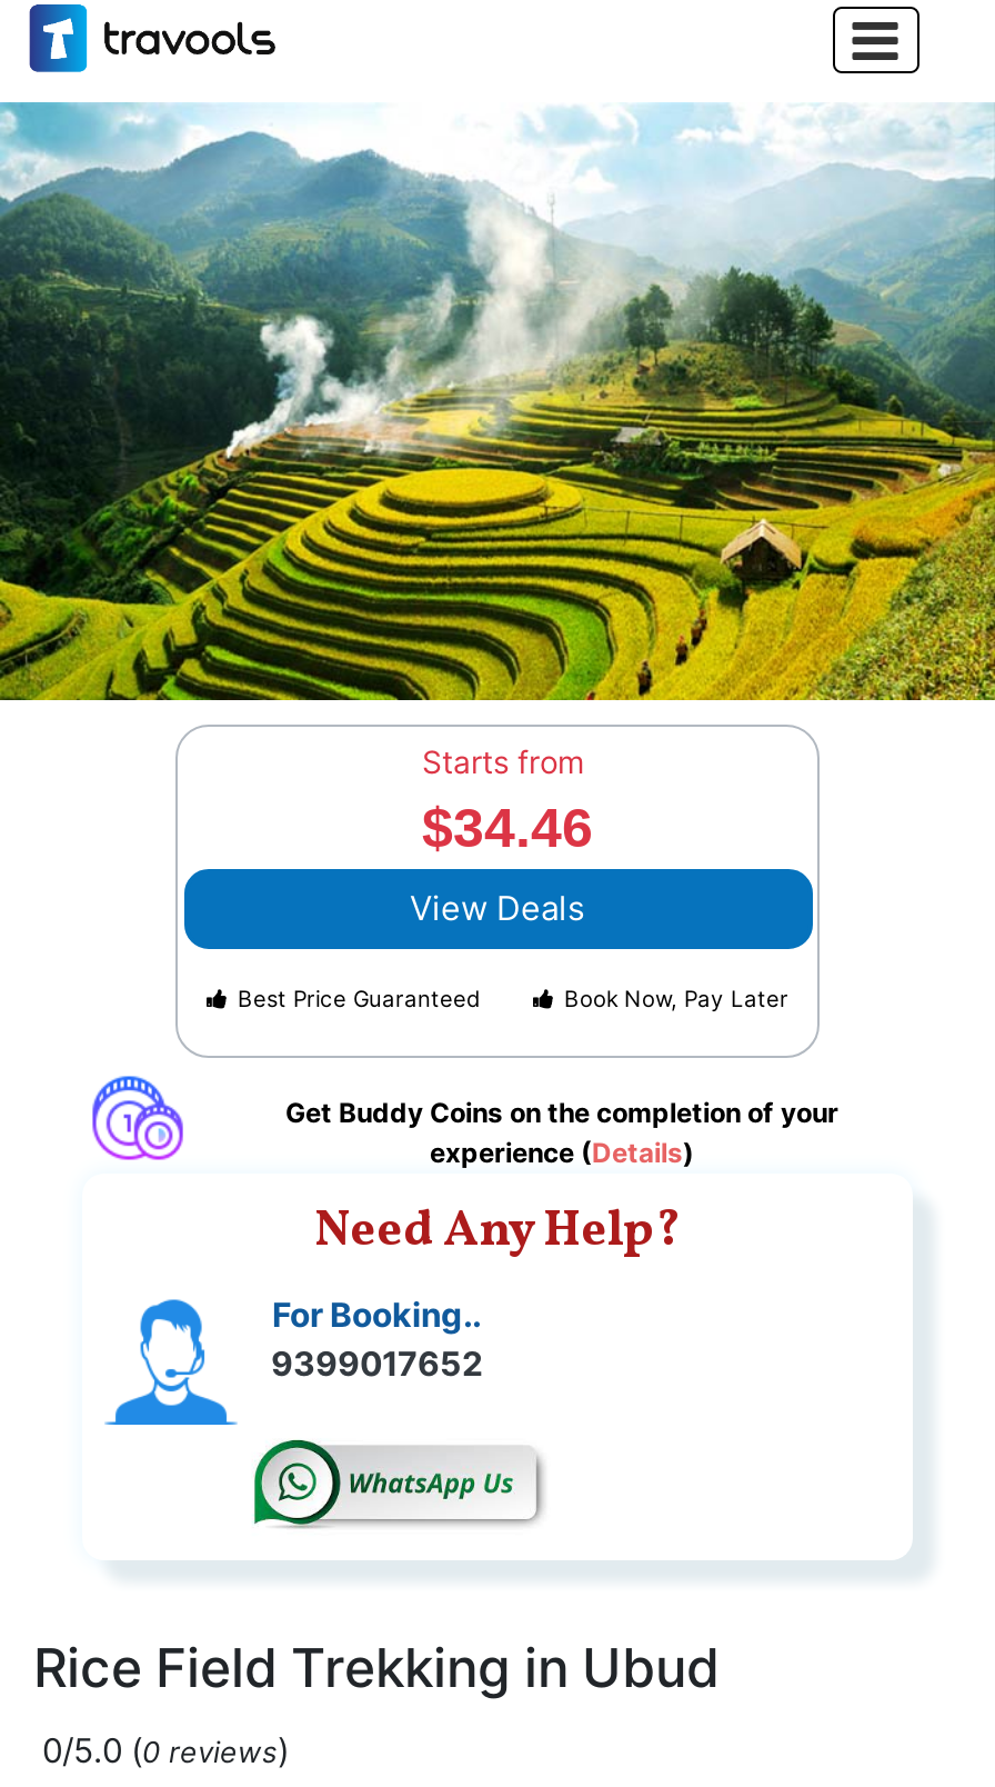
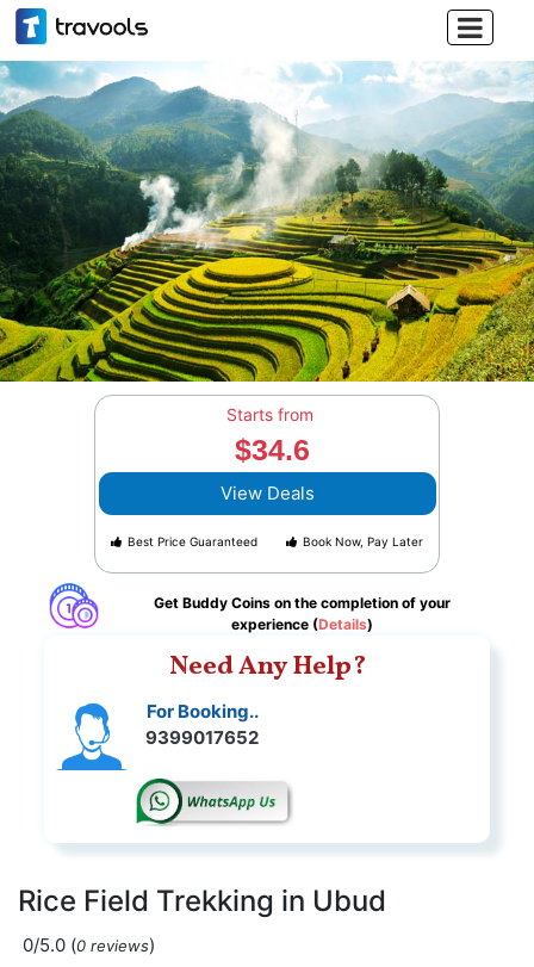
- $34.46
+ $34.6
